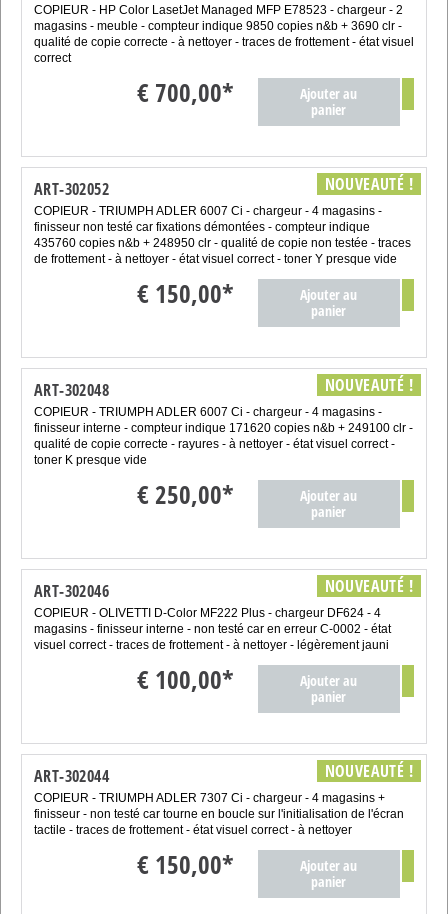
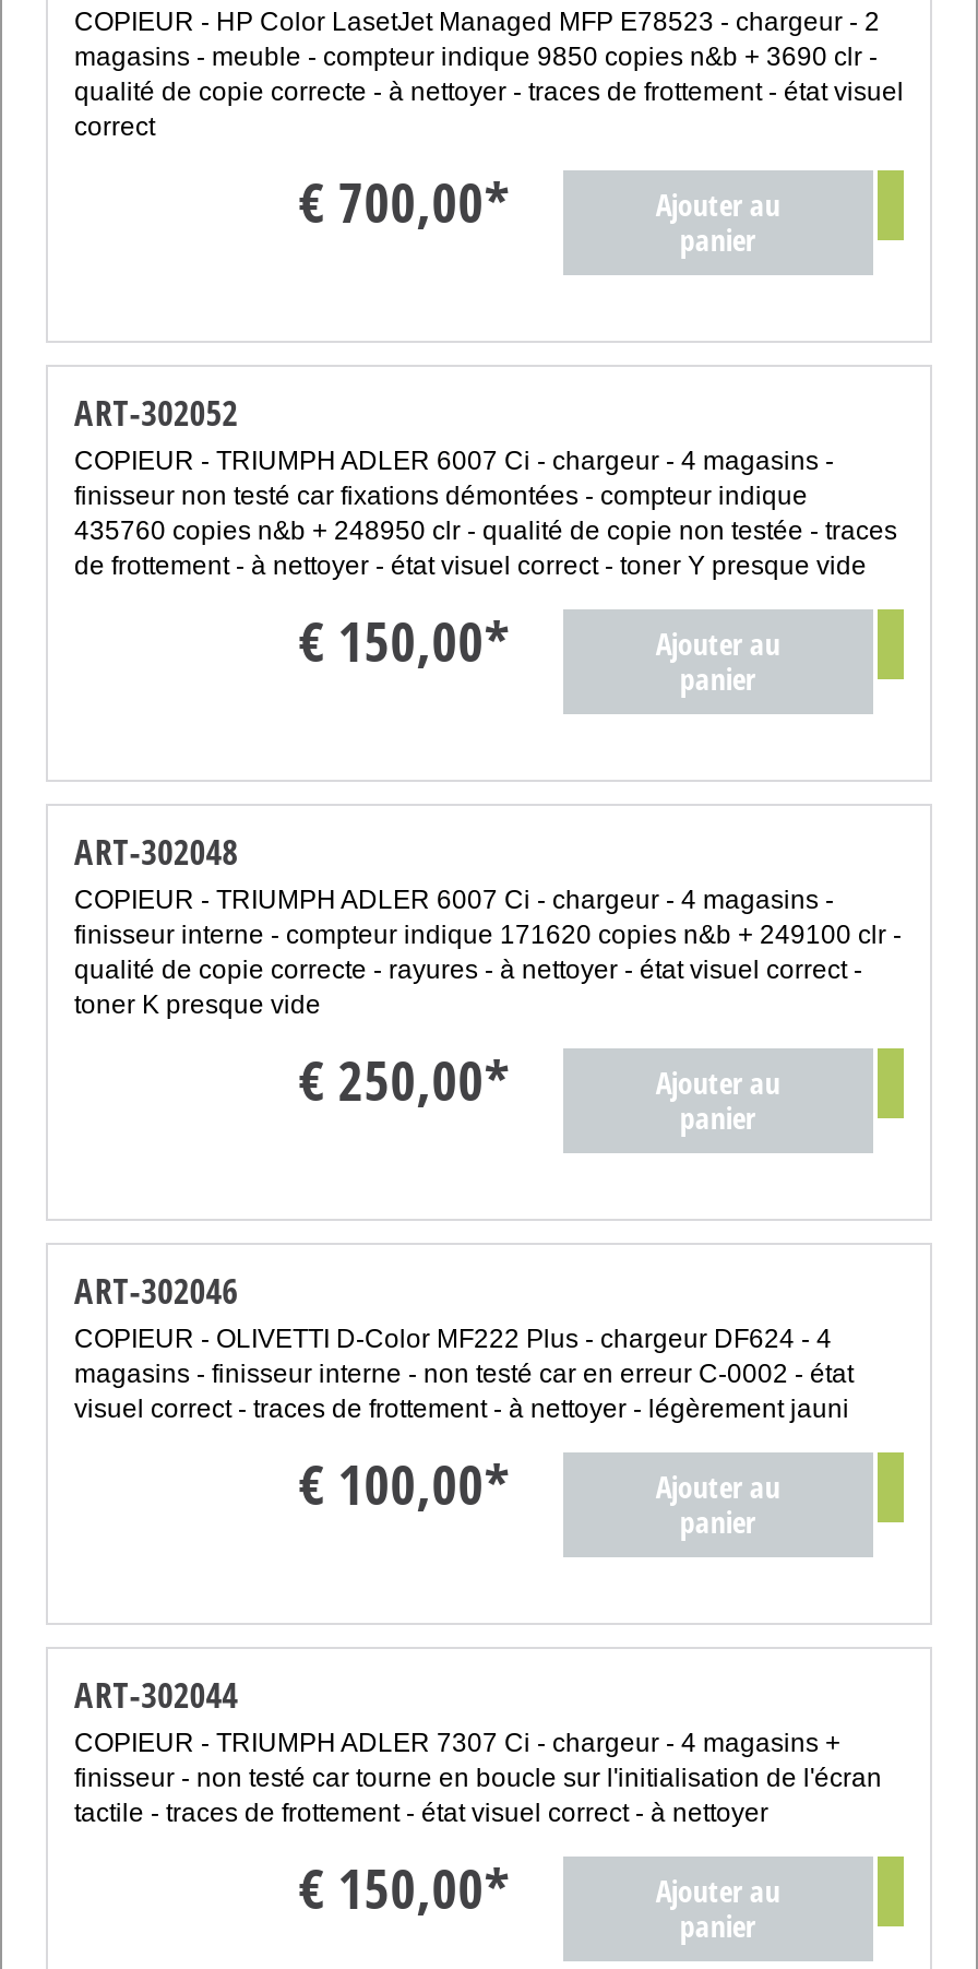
- NOUVEAUTÉ !

- NOUVEAUTÉ !

- NOUVEAUTÉ !

- NOUVEAUTÉ !
